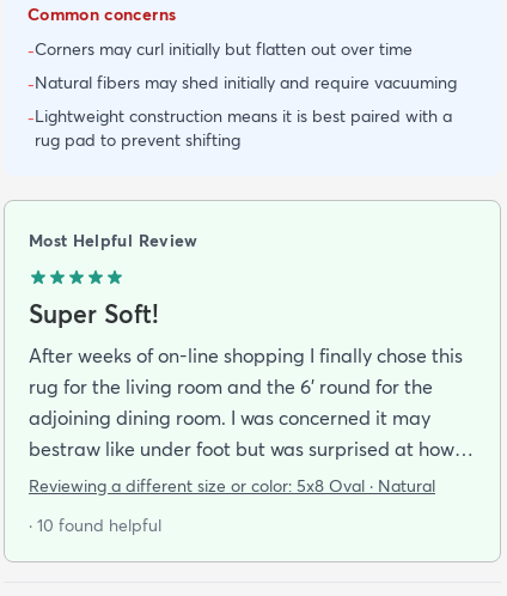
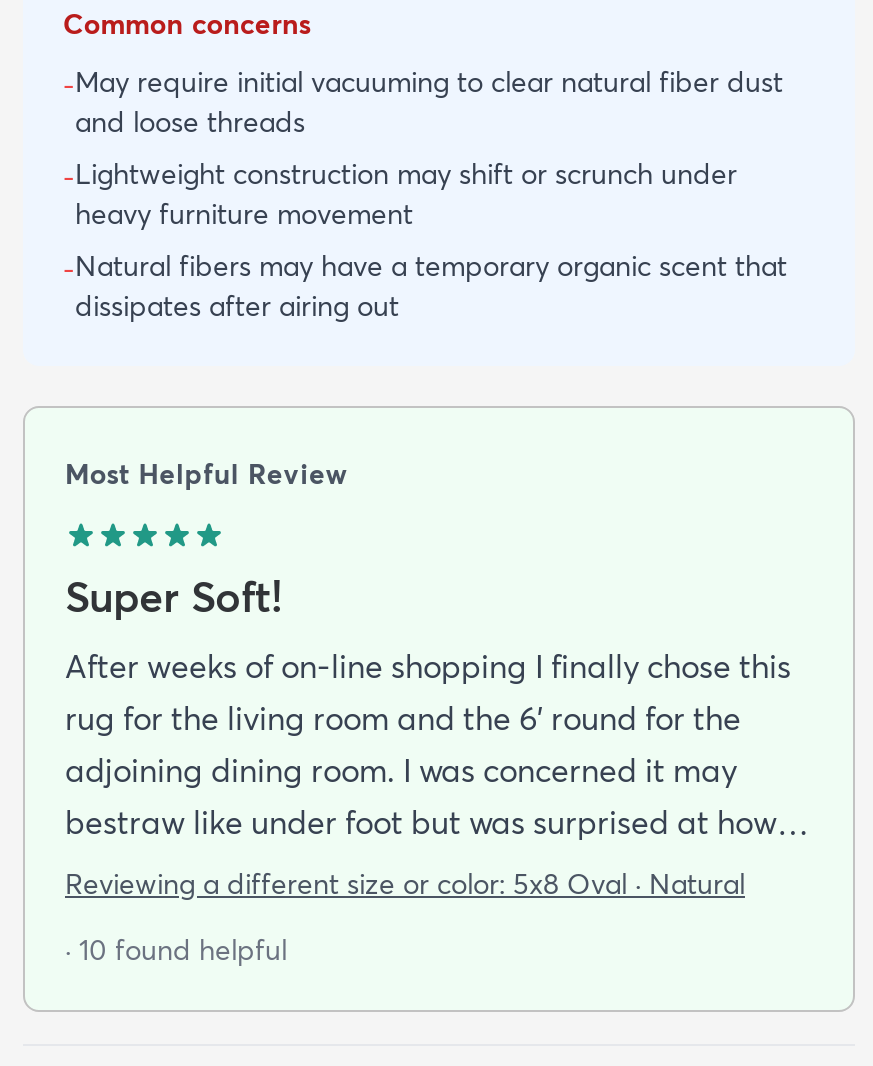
- -Corners may curl initially but flatten out over time
- -Natural fibers may shed initially and require vacuuming
- -Lightweight construction means it is best paired with a
- rug pad to prevent shifting
+ -May require initial vacuuming to clear natural fiber dust
+ and loose threads
+ -Lightweight construction may shift or scrunch under
+ heavy furniture movement
+ -Natural fibers may have a temporary organic scent that
+ dissipates after airing out
